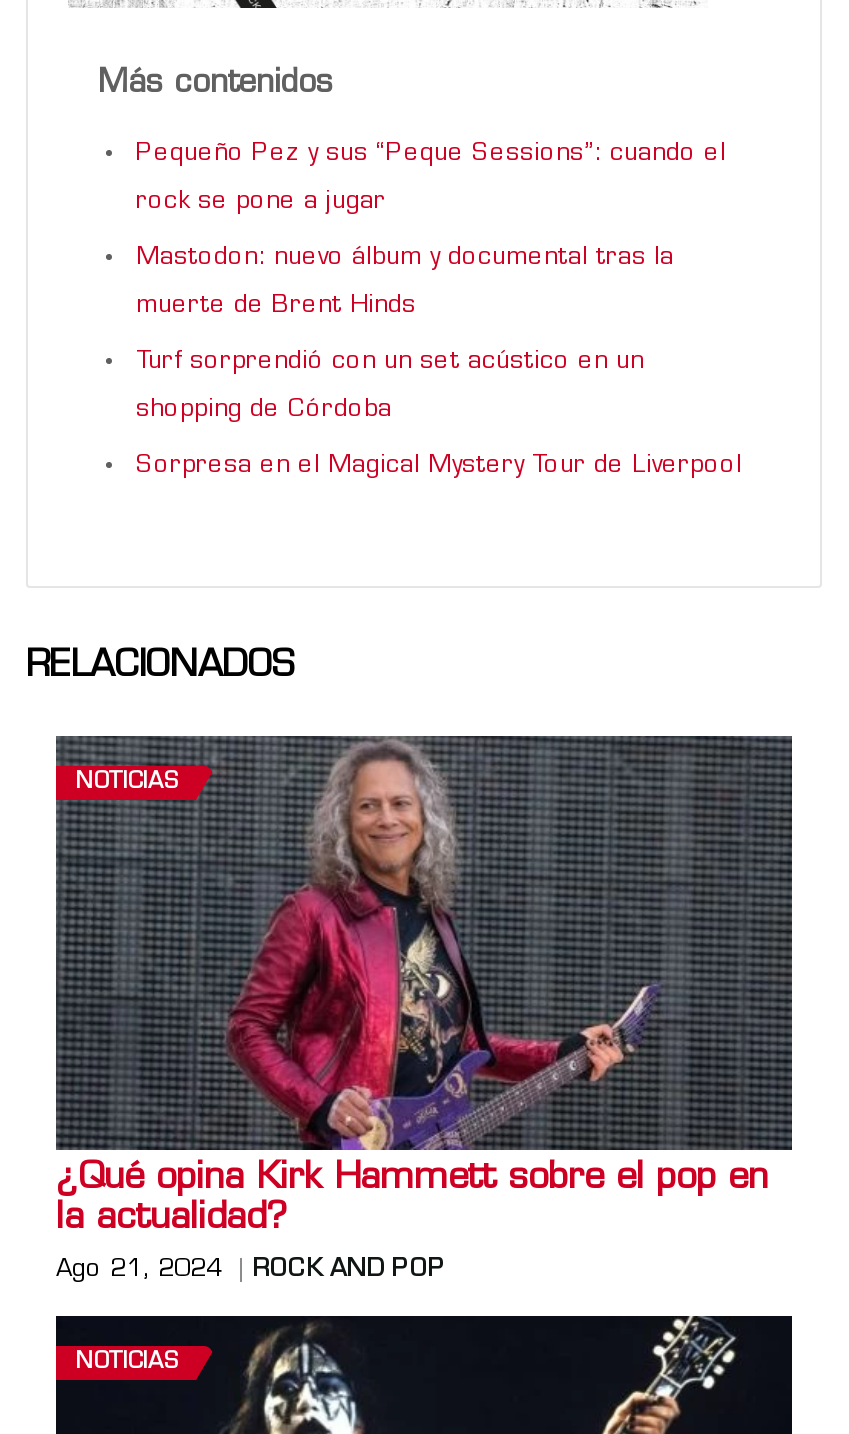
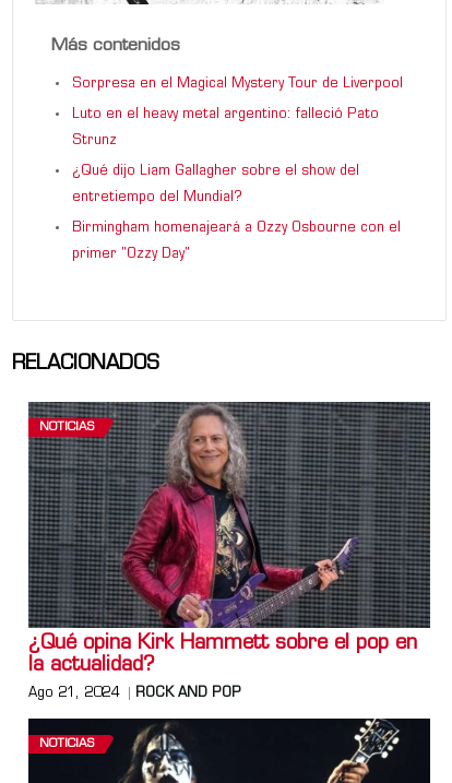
- Pequeño Pez y sus “Peque Sessions”: cuando el
- rock se pone a jugar
- Mastodon: nuevo álbum y documental tras la
- muerte de Brent Hinds
- Turf sorprendió con un set acústico en un
- shopping de Córdoba

moved up: Sorpresa en el Magical Mystery Tour de Liverpool

+ Luto en el heavy metal argentino: falleció Pato
+ Strunz
+ ¿Qué dijo Liam Gallagher sobre el show del
+ entretiempo del Mundial?
+ Birmingham homenajeará a Ozzy Osbourne con el
+ primer "Ozzy Day"
